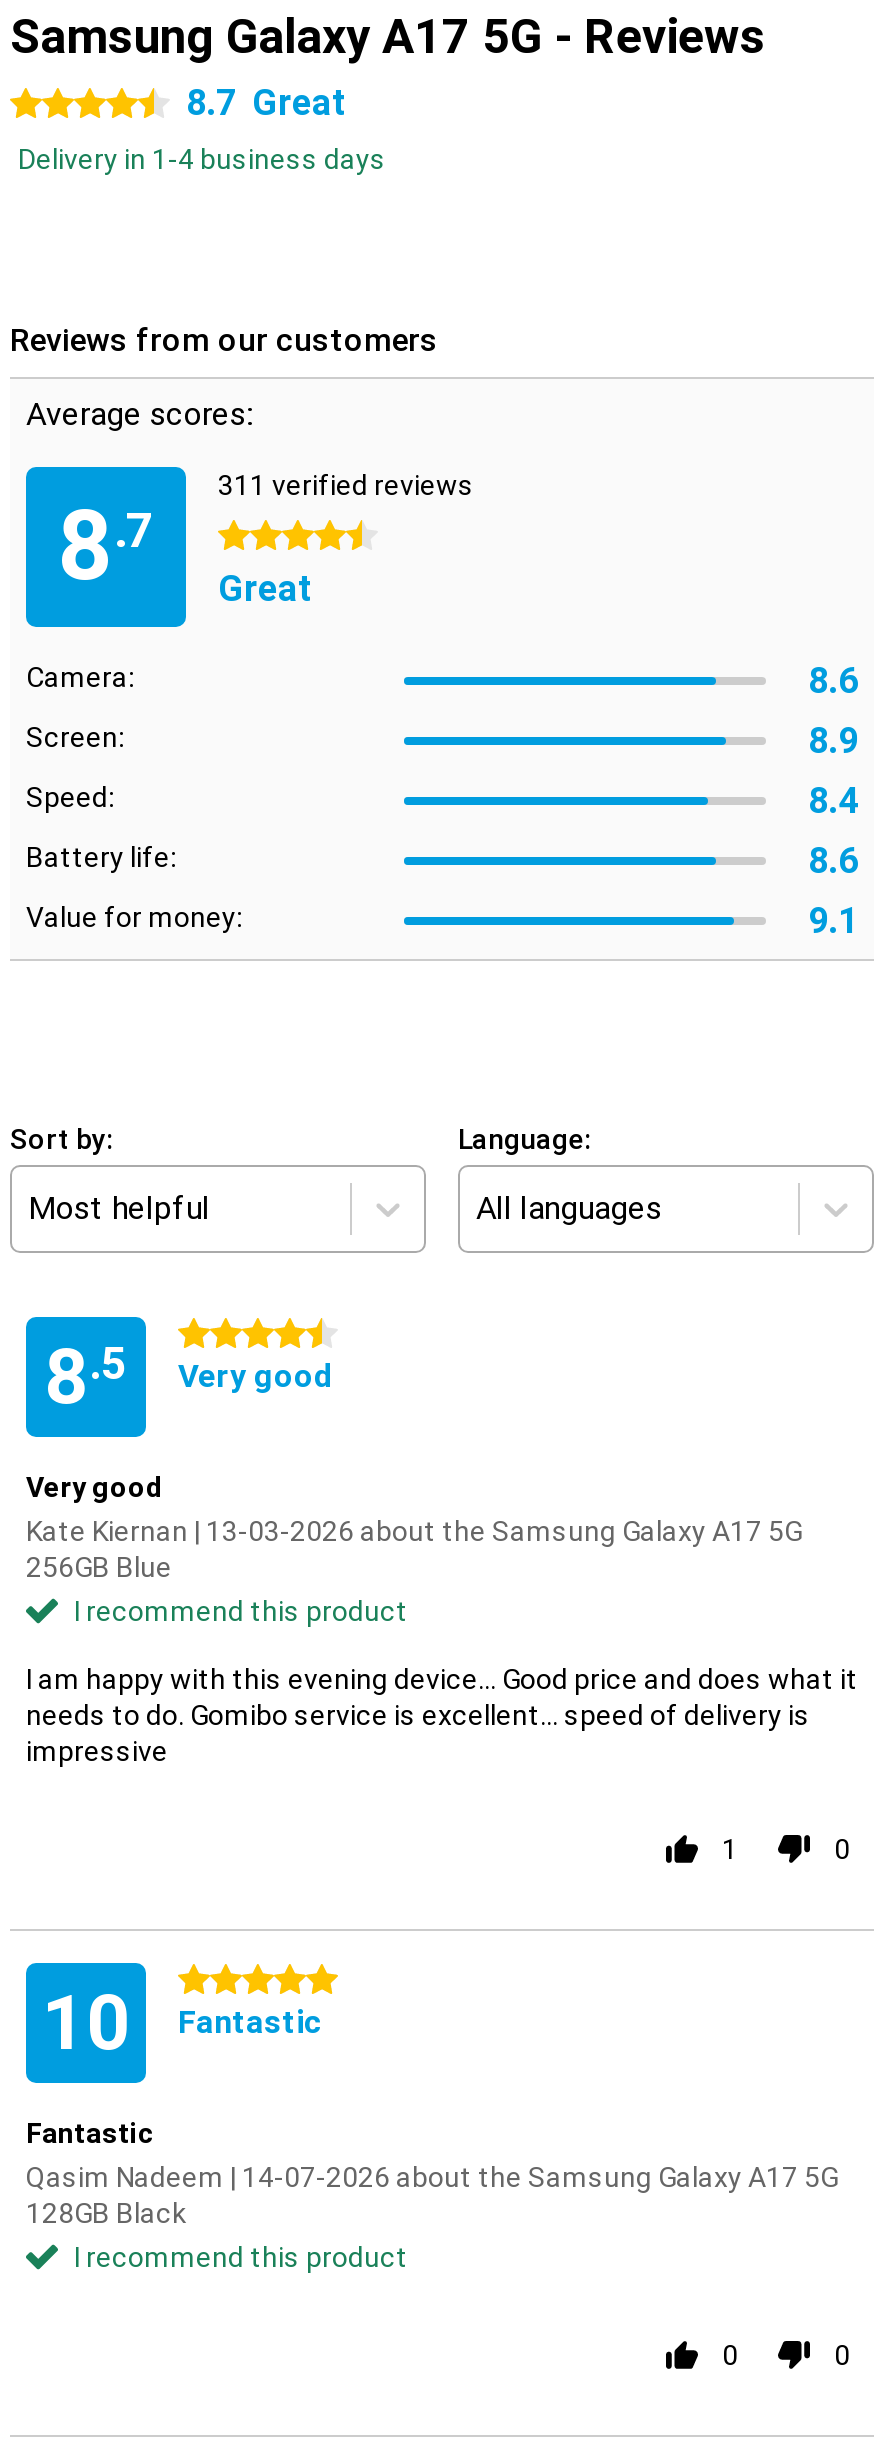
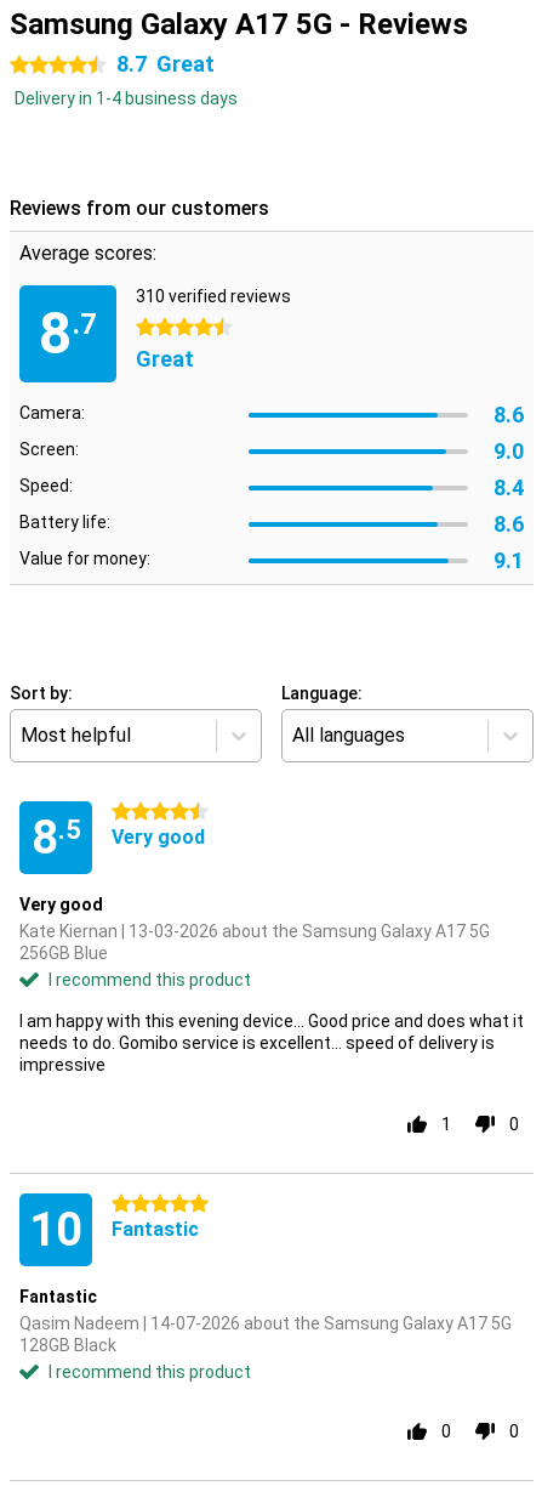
- 311 verified reviews
+ 310 verified reviews

- 8.9
+ 9.0
